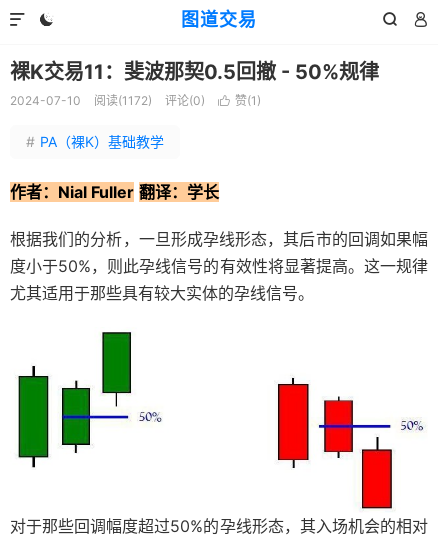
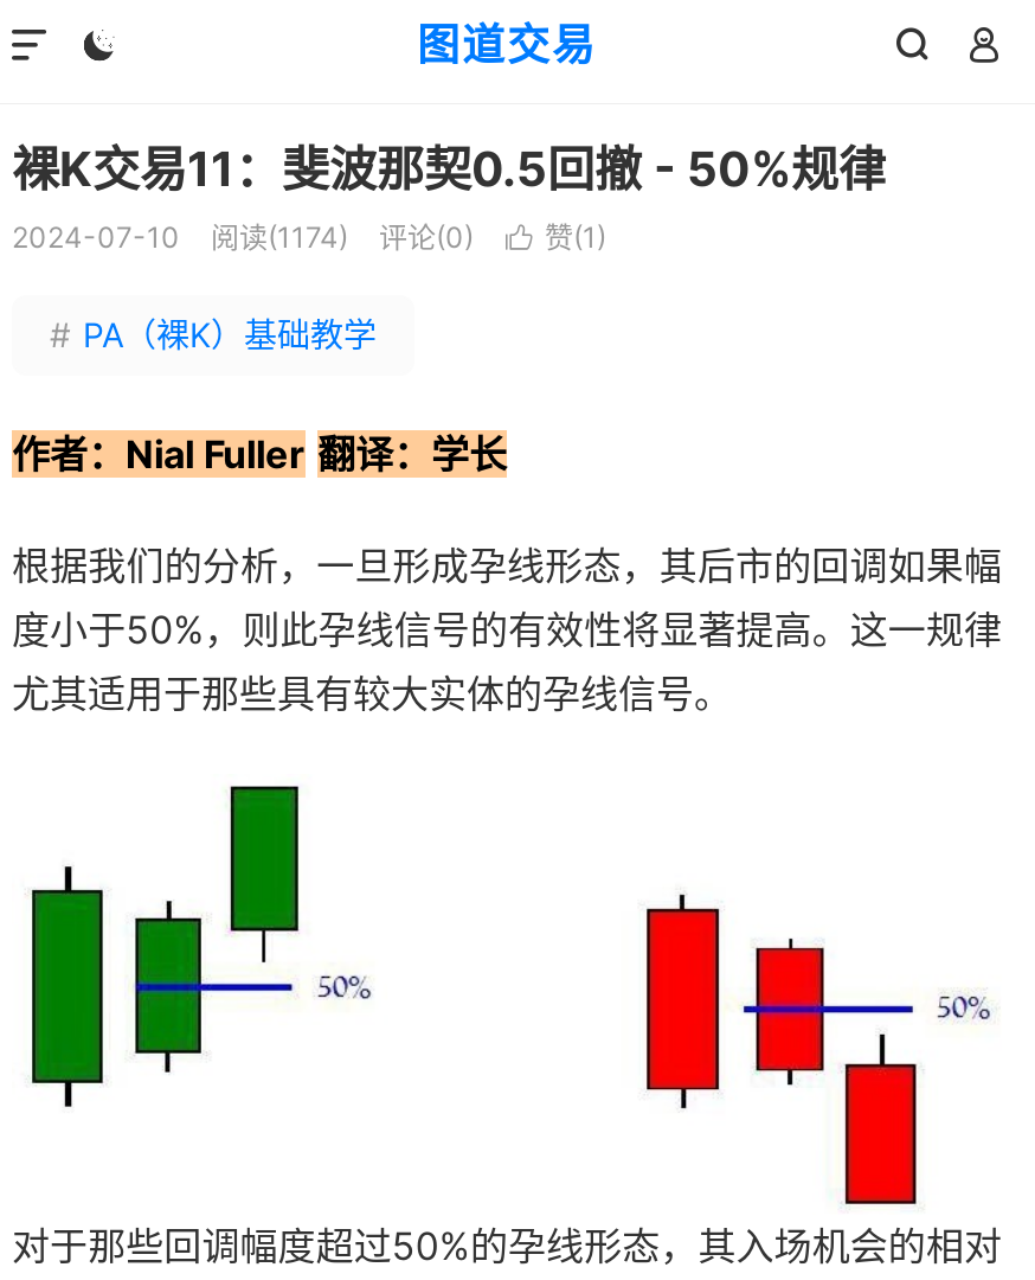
- 阅读(1172)
+ 阅读(1174)
